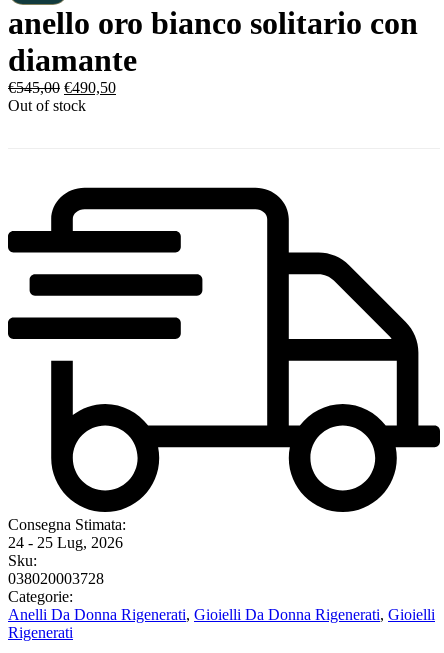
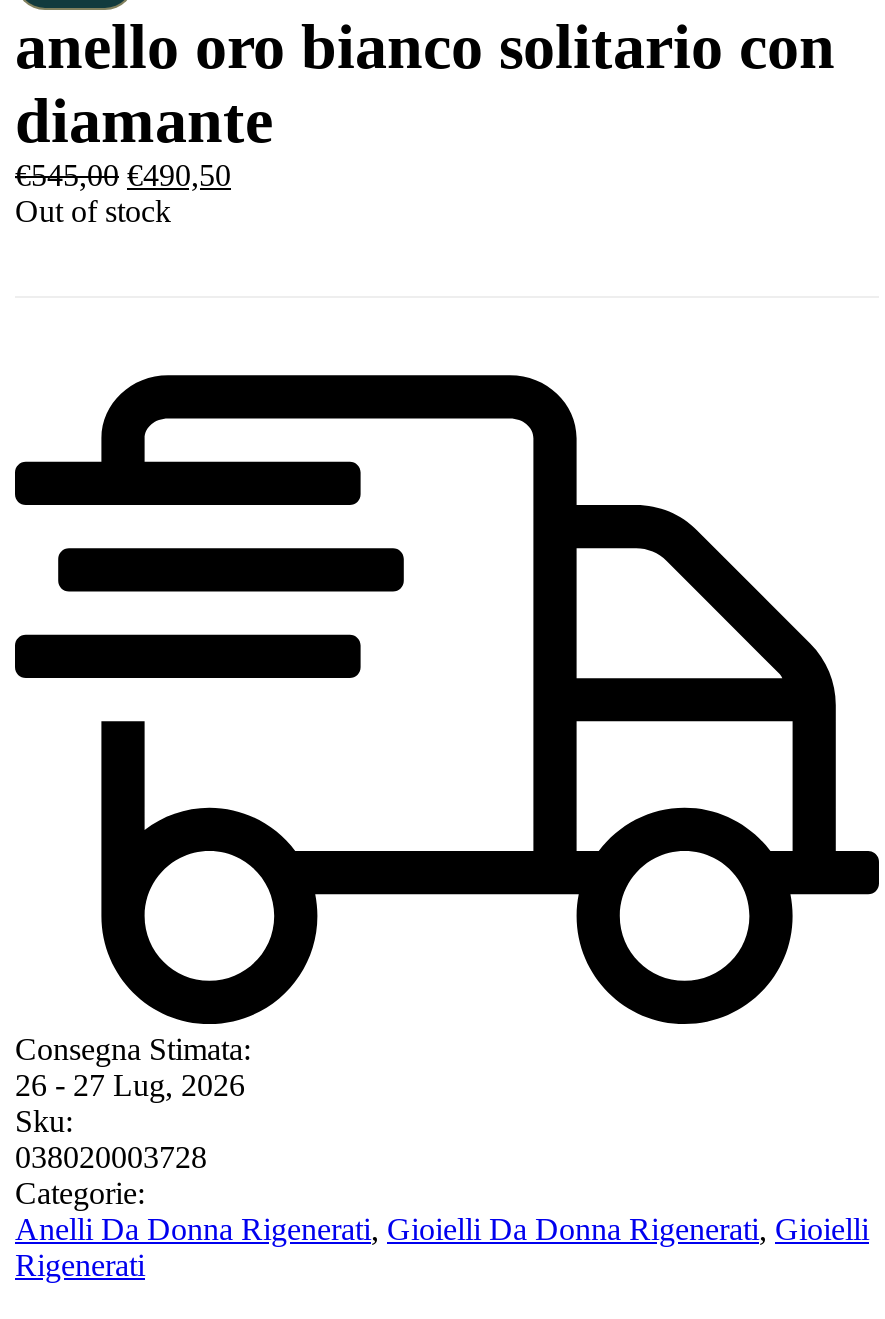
- 24 - 25 Lug, 2026
+ 26 - 27 Lug, 2026
